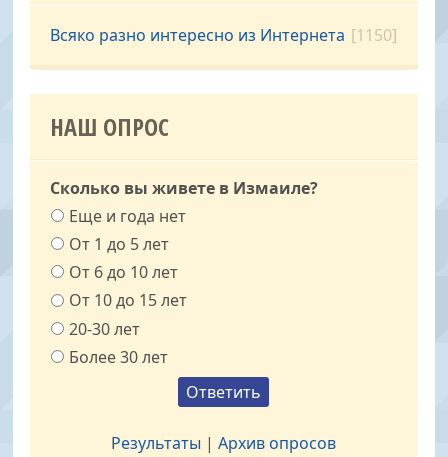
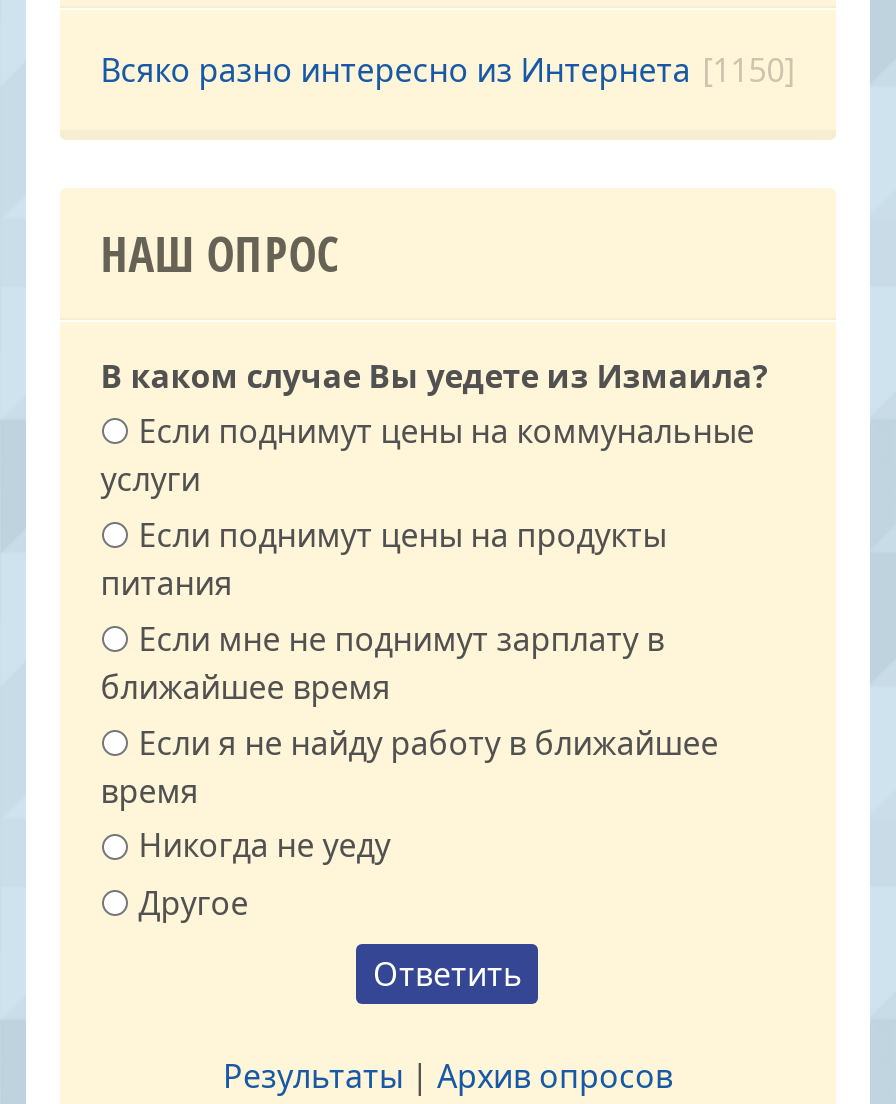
- Сколько вы живете в Измаиле?
- Еще и года нет
- От 1 до 5 лет
- От 6 до 10 лет
- От 10 до 15 лет
- 20-30 лет
- Более 30 лет
+ В каком случае Вы уедете из Измаила?
+ Если поднимут цены на коммунальные
+ услуги
+ Если поднимут цены на продукты
+ питания
+ Если мне не поднимут зарплату в
+ ближайшее время
+ Если я не найду работу в ближайшее
+ время
+ Никогда не уеду
+ Другое
